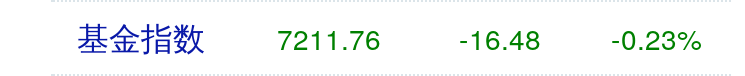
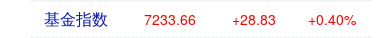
- 7211.76
+ 7233.66

- -16.48
+ +28.83

- -0.23%
+ +0.40%
